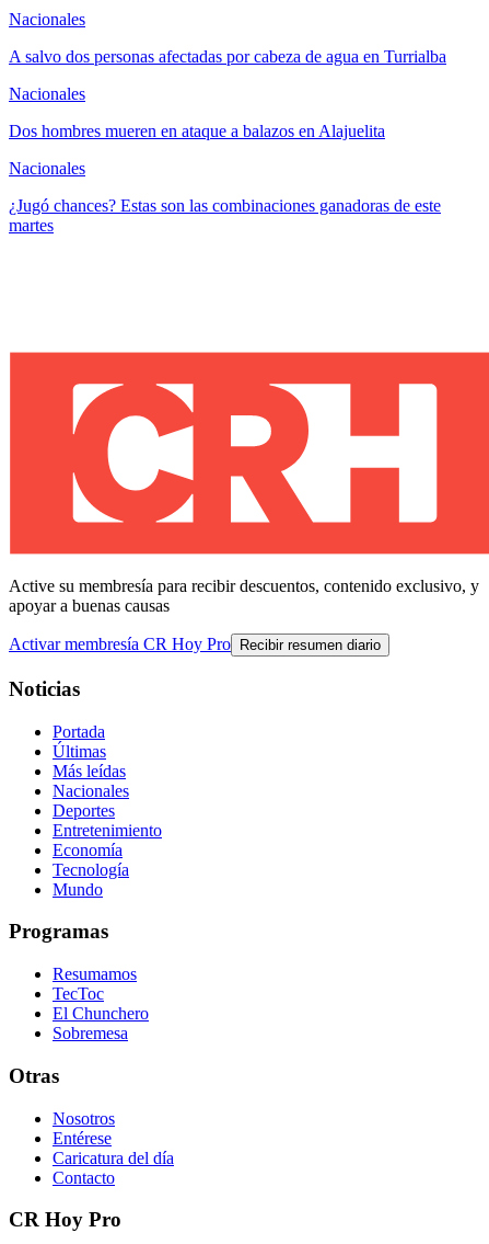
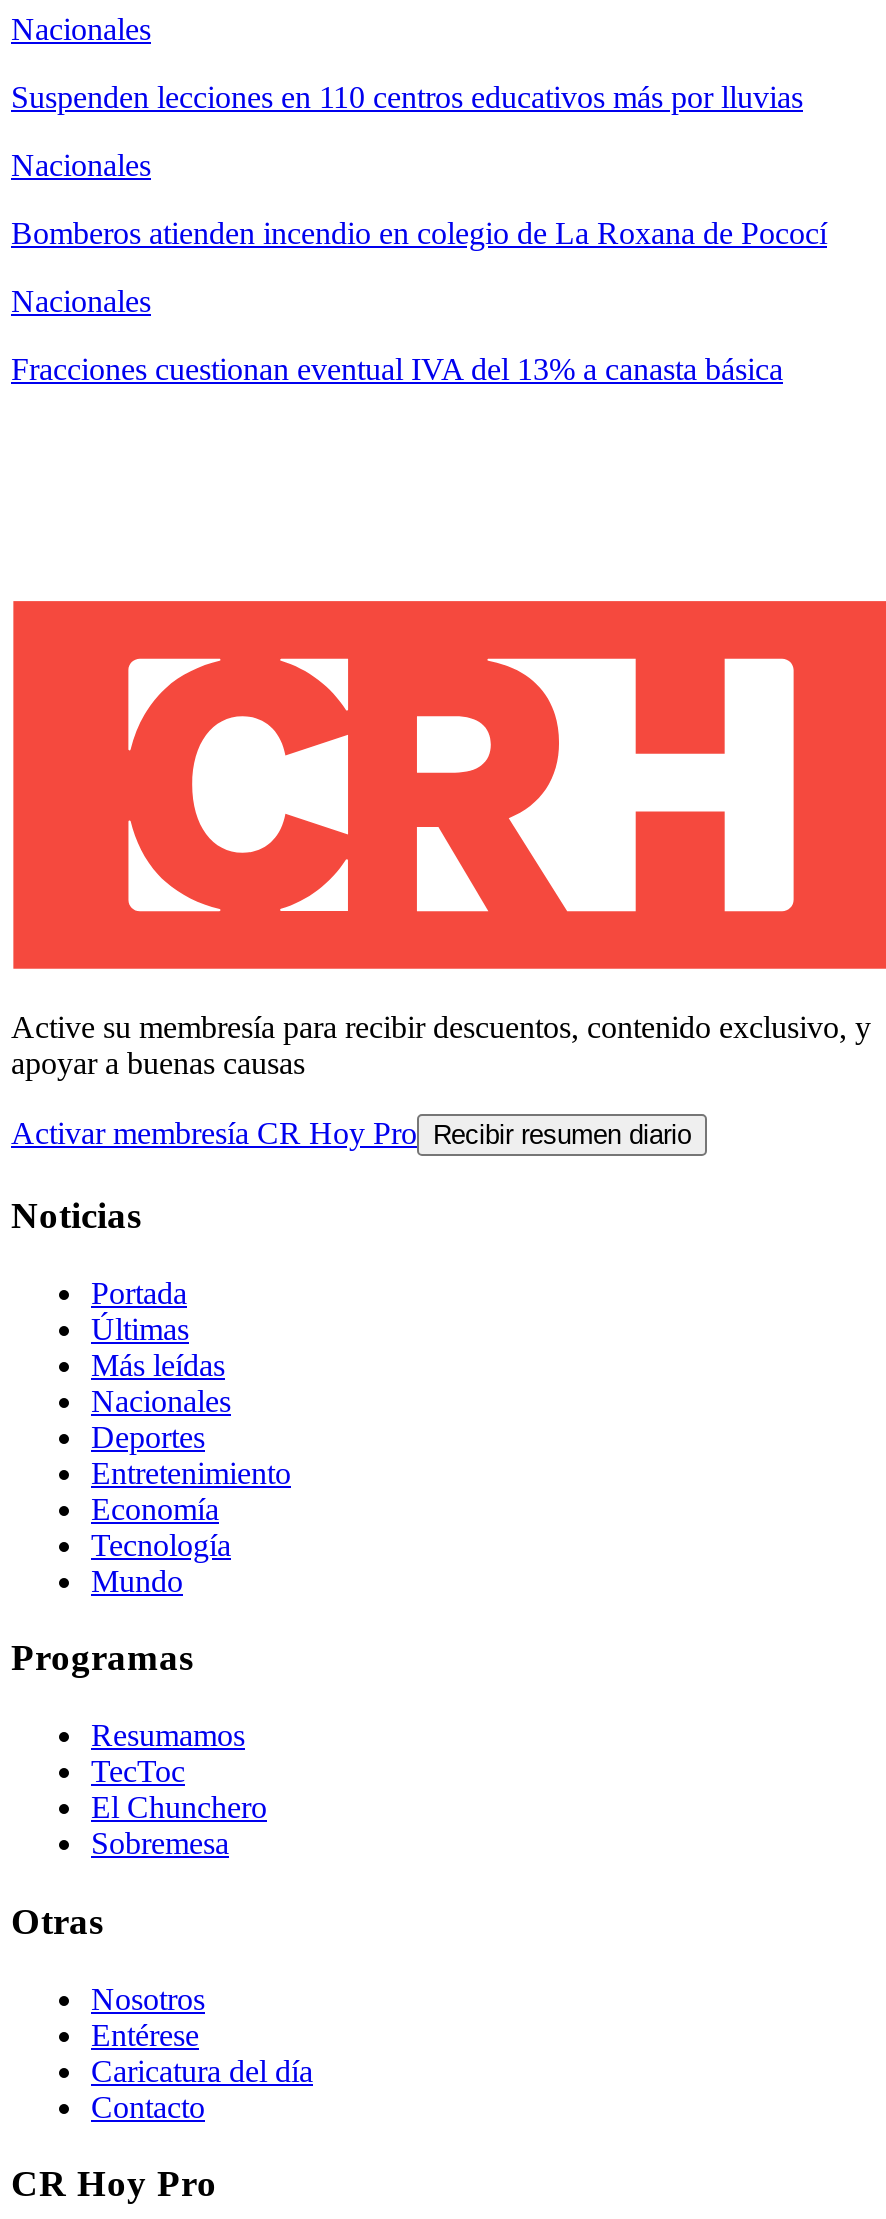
- A salvo dos personas afectadas por cabeza de agua en Turrialba
+ Suspenden lecciones en 110 centros educativos más por lluvias

- Dos hombres mueren en ataque a balazos en Alajuelita
+ Bomberos atienden incendio en colegio de La Roxana de Pococí

- ¿Jugó chances? Estas son las combinaciones ganadoras de este
- martes
+ Fracciones cuestionan eventual IVA del 13% a canasta básica
